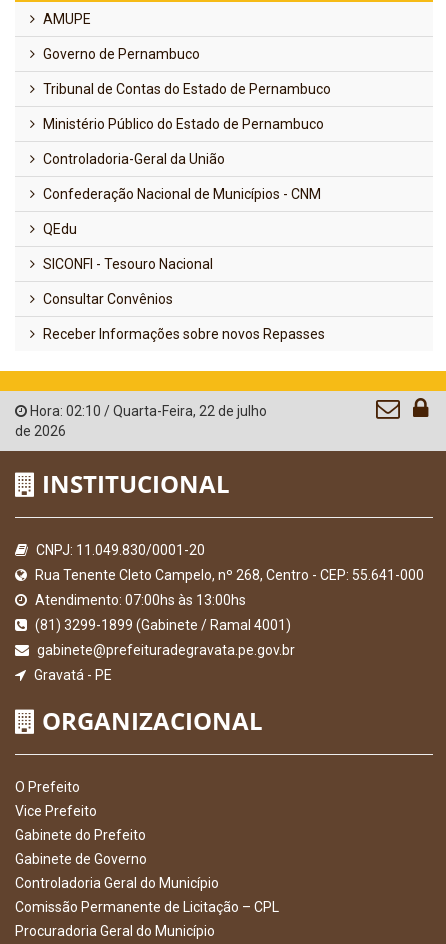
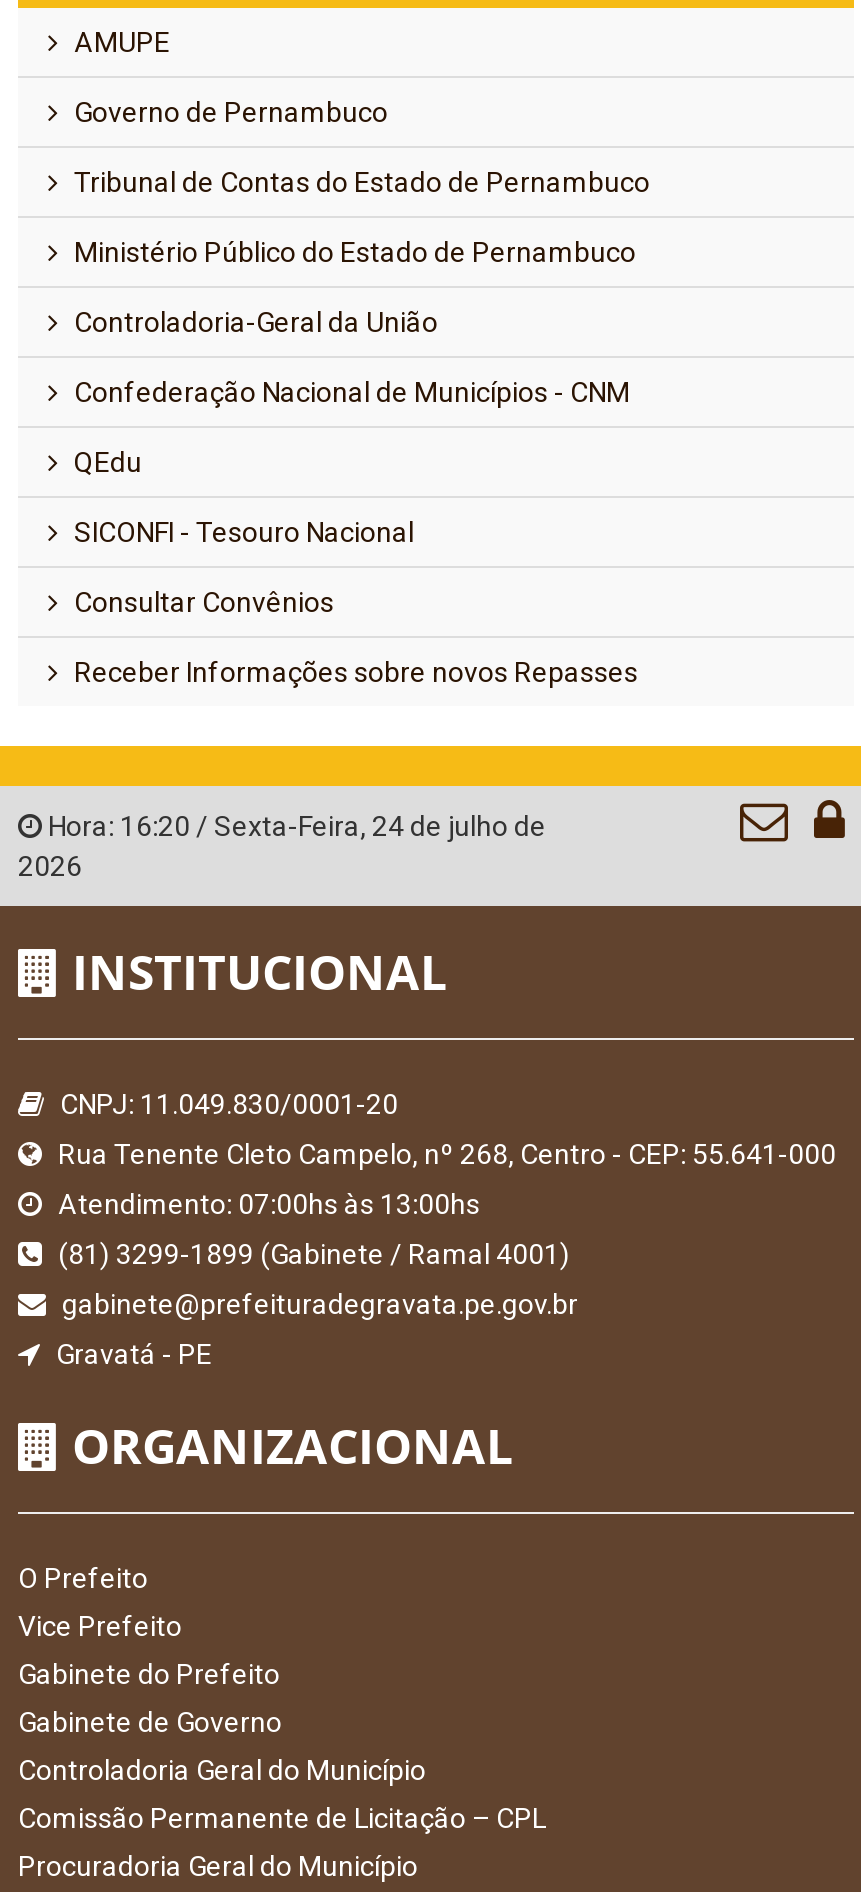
- Hora: 02:10 / Quarta-Feira, 22 de julho
- de 2026
+ Hora: 16:20 / Sexta-Feira, 24 de julho de
+ 2026
